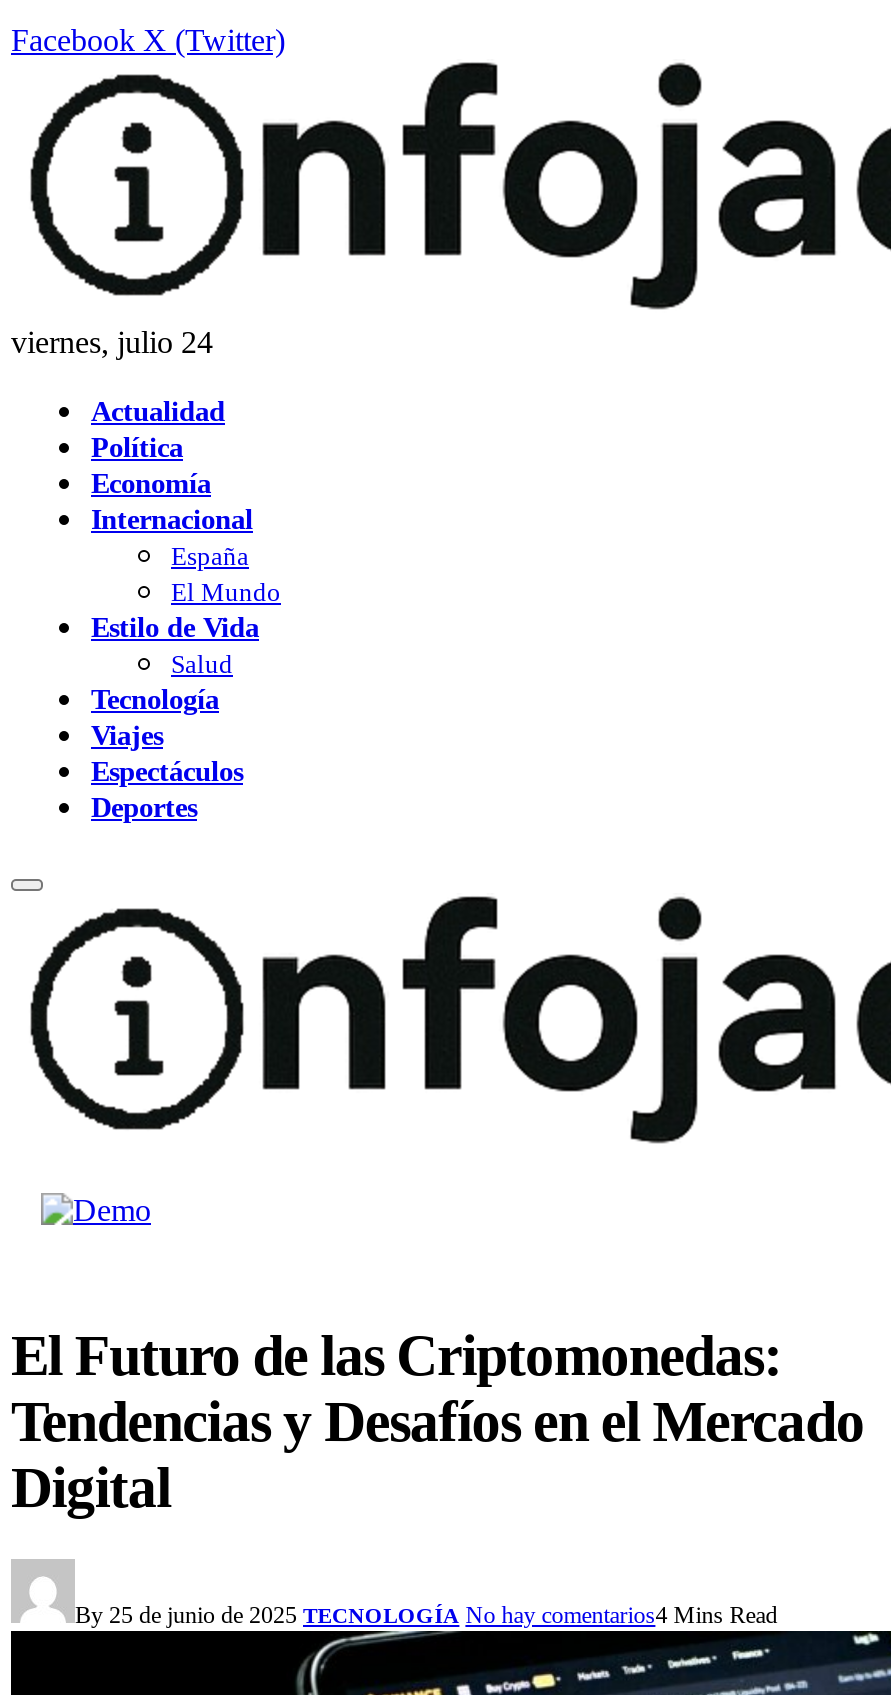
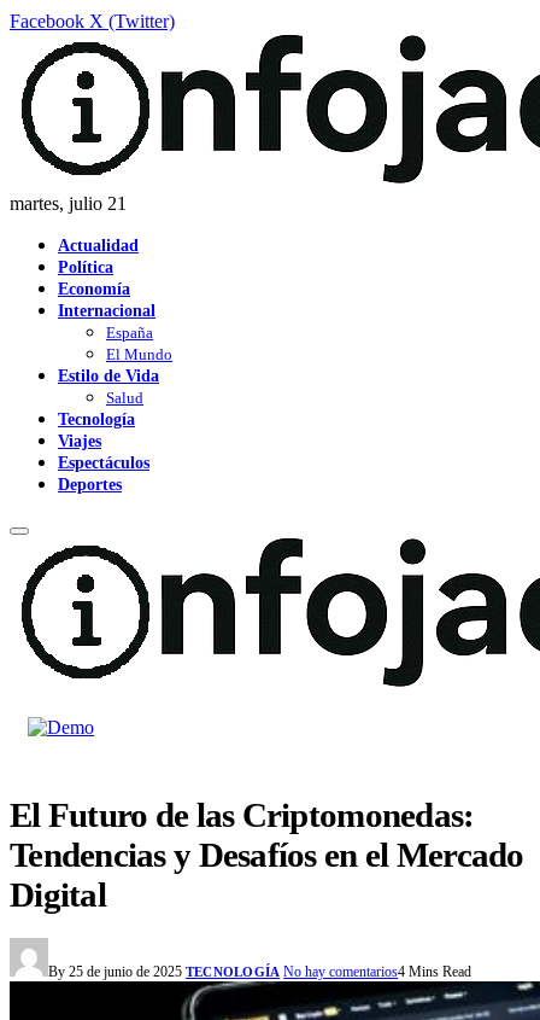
- viernes, julio 24
+ martes, julio 21
